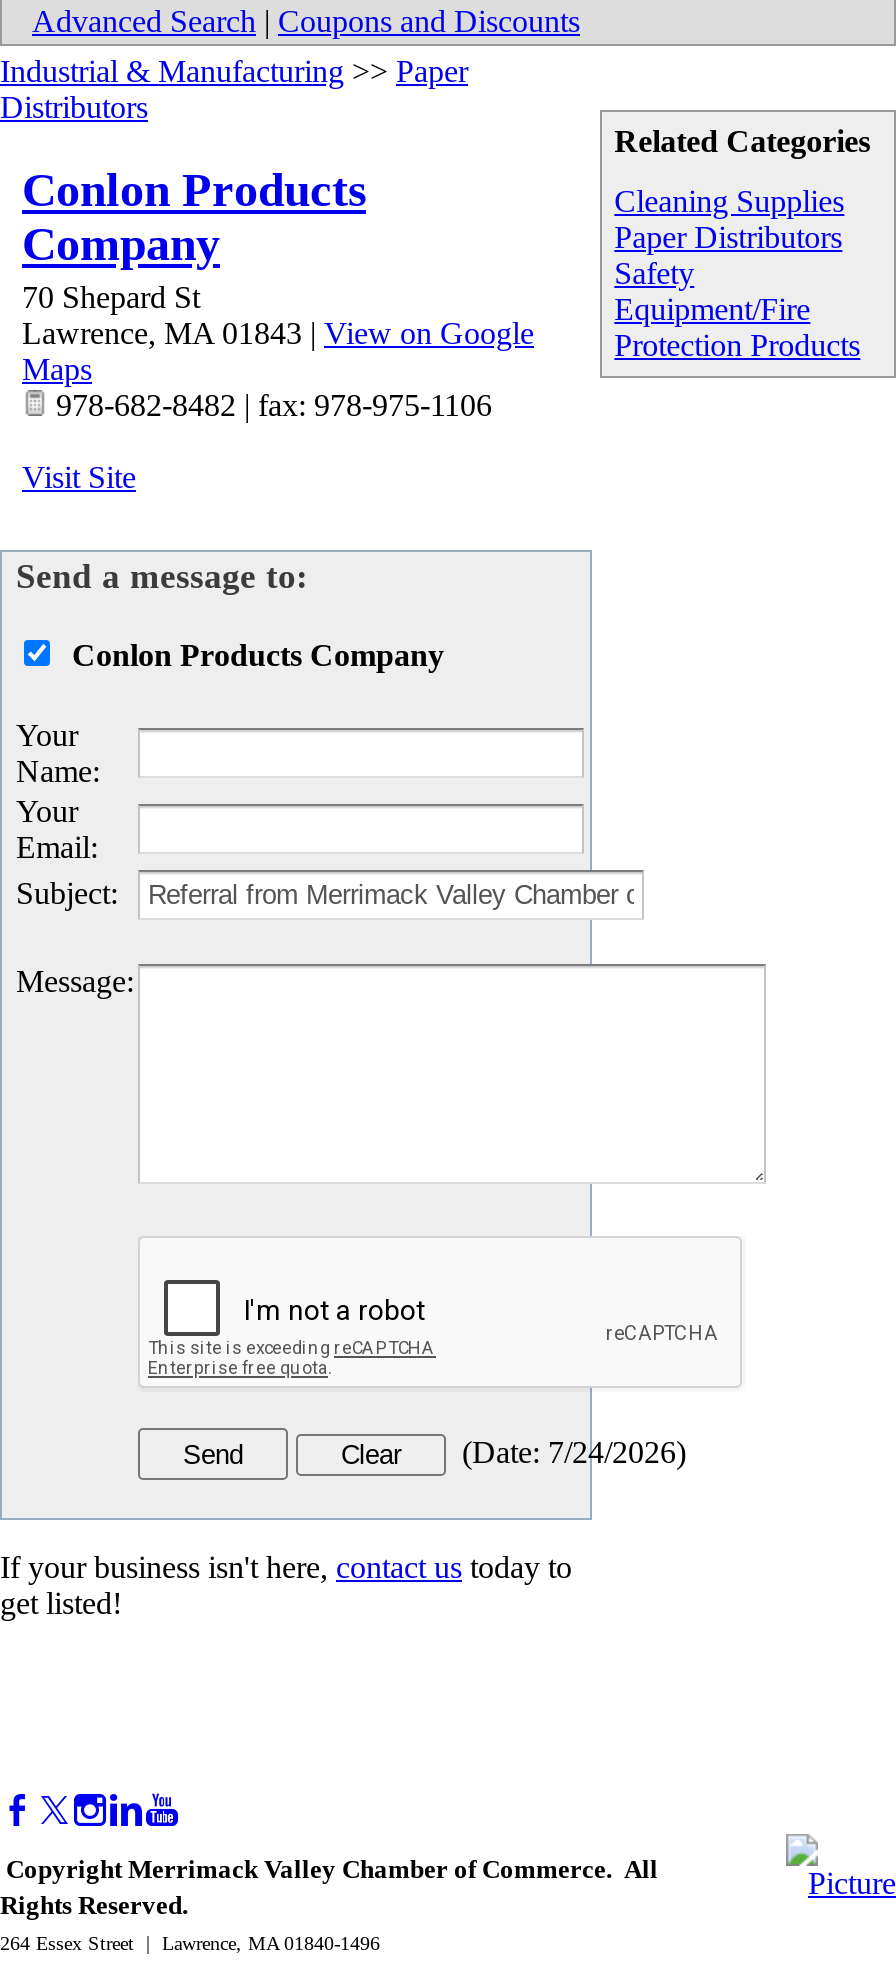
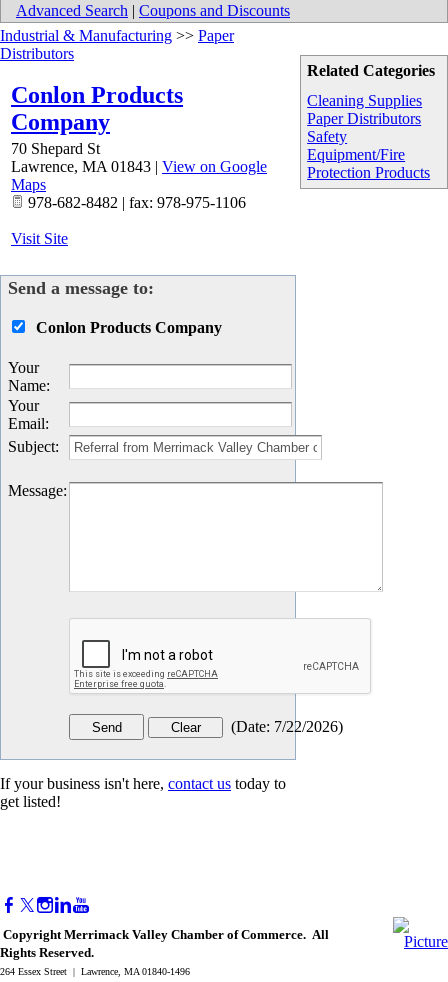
- (Date: 7/24/2026)
+ (Date: 7/22/2026)
